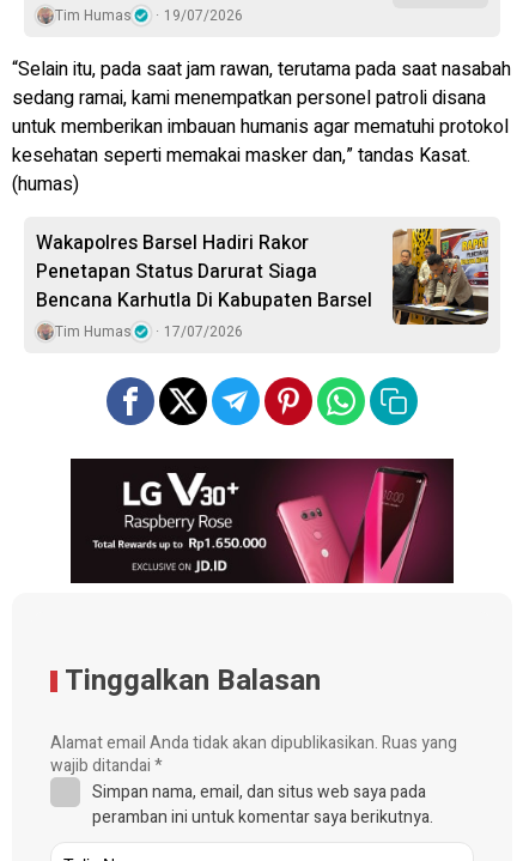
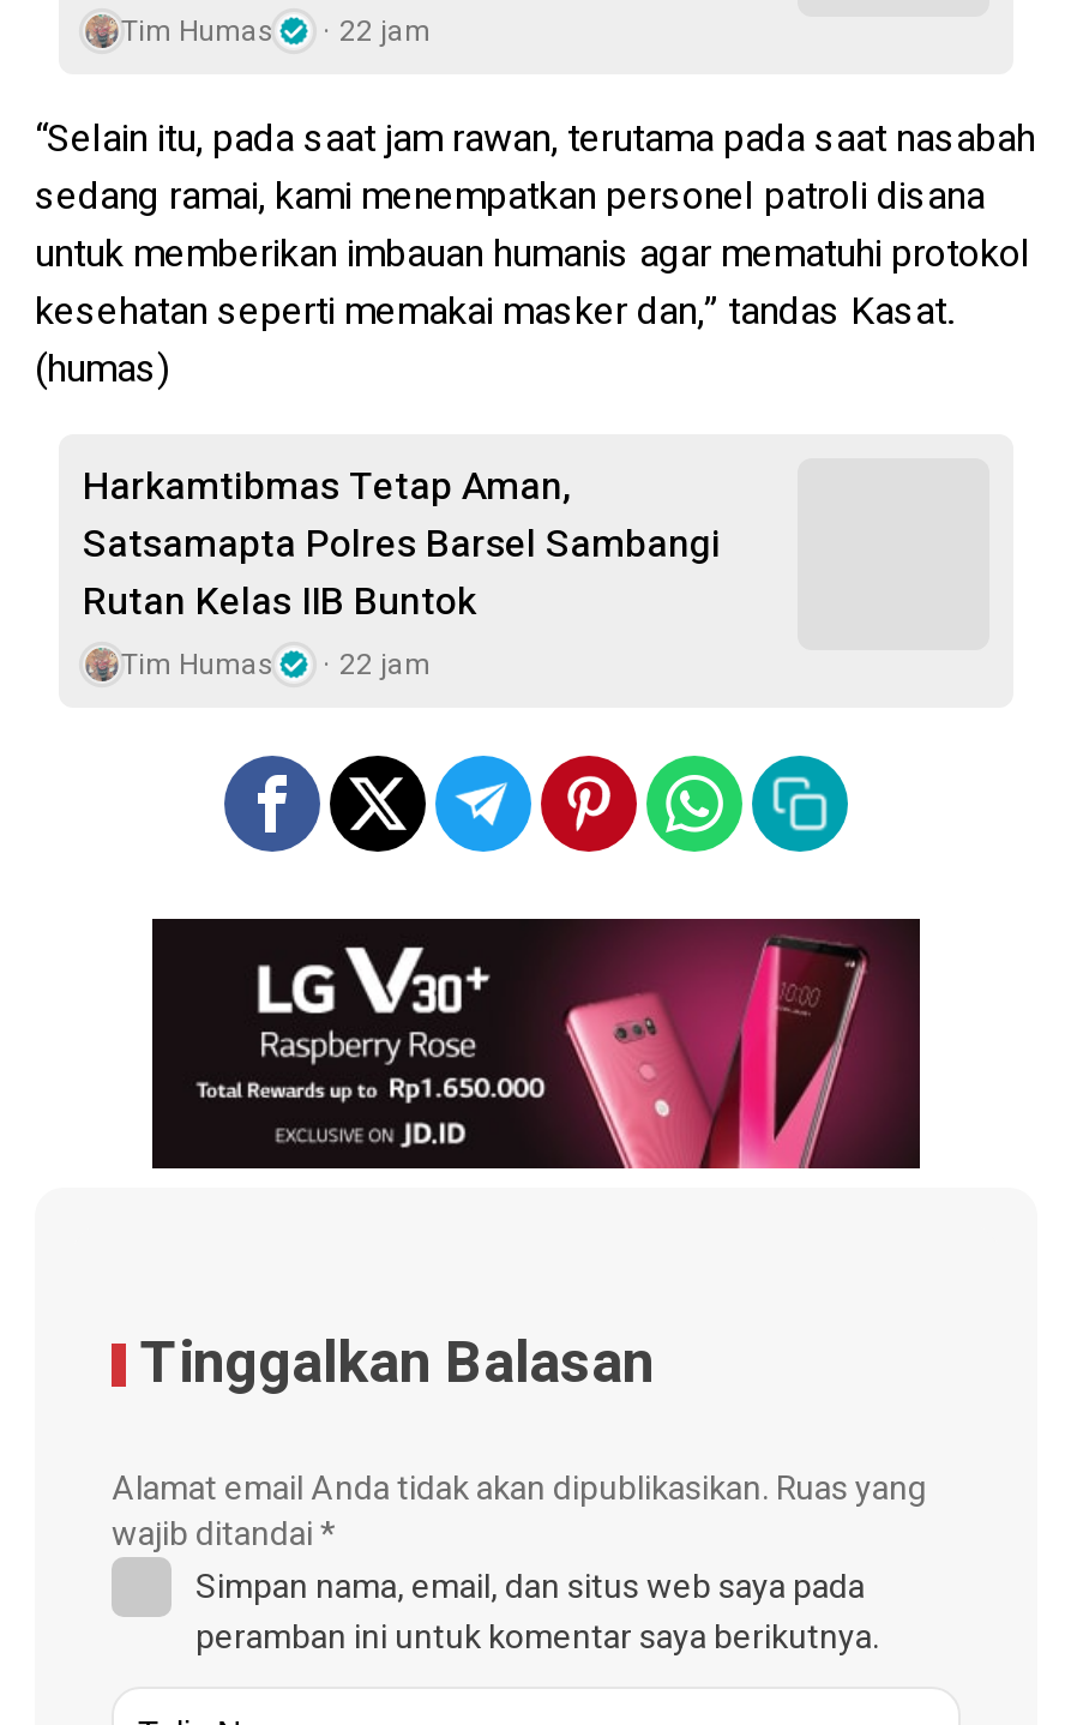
- Tim Humas 19/07/2026
+ Tim Humas 22 jam

- Wakapolres Barsel Hadiri Rakor
- Penetapan Status Darurat Siaga
- Bencana Karhutla Di Kabupaten Barsel
+ Harkamtibmas Tetap Aman,
+ Satsamapta Polres Barsel Sambangi
+ Rutan Kelas IIB Buntok

- [image]

- Tim Humas 17/07/2026
+ Tim Humas 22 jam
